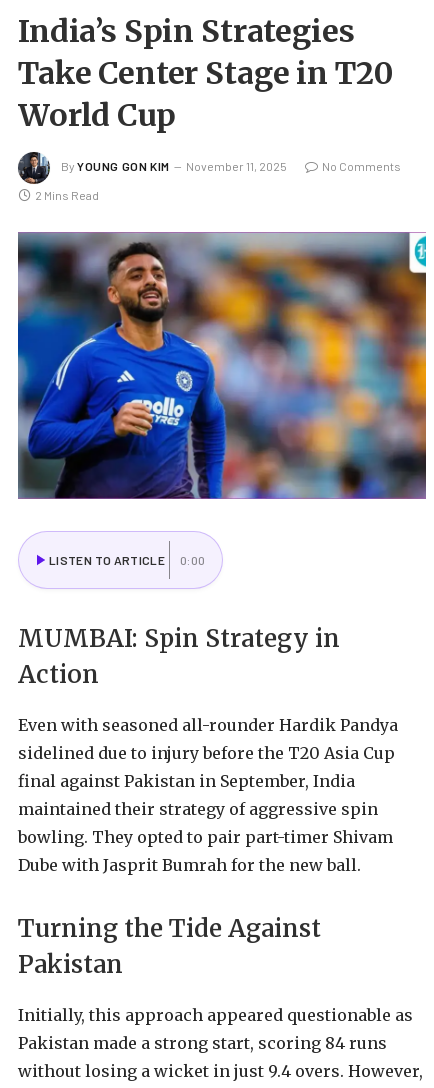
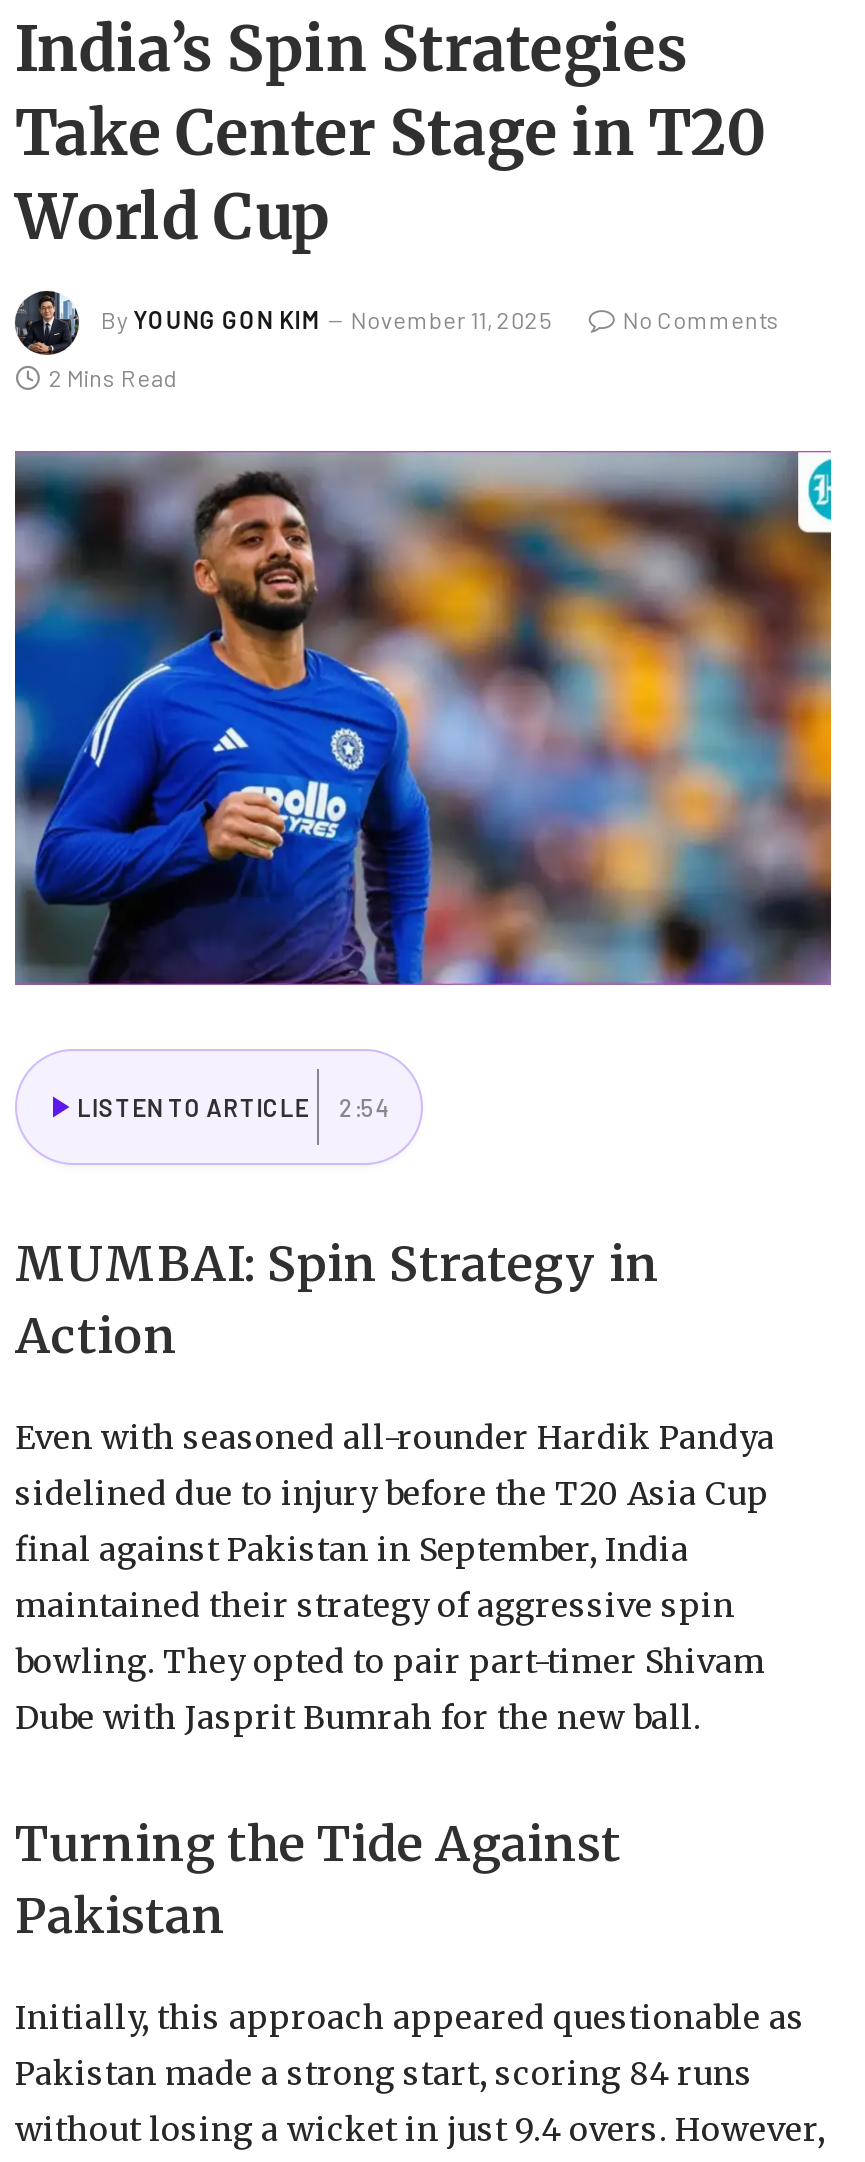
- LISTEN TO ARTICLE 0:00
+ LISTEN TO ARTICLE 2:54
